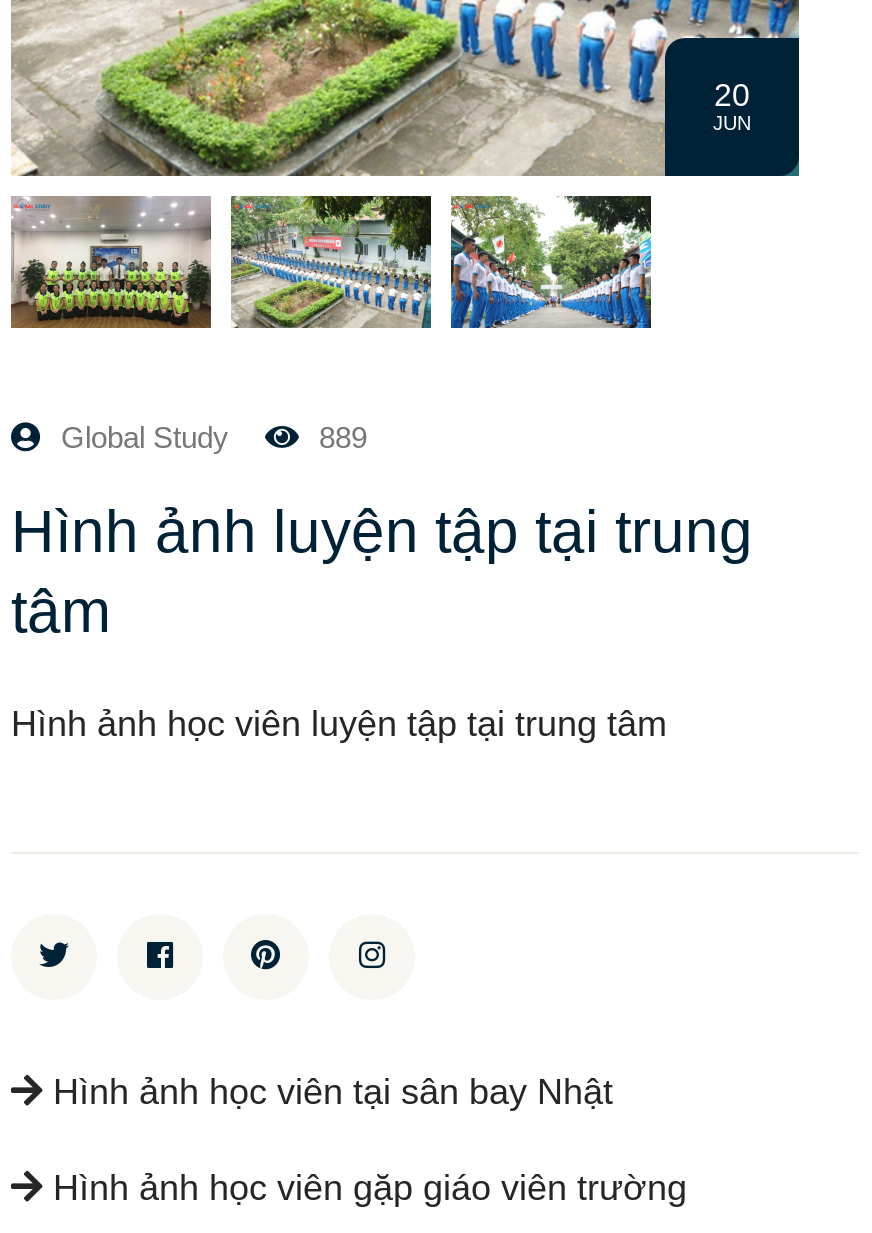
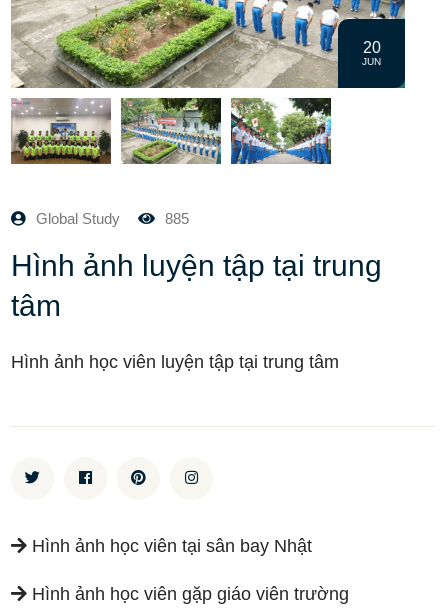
- 889
+ 885
